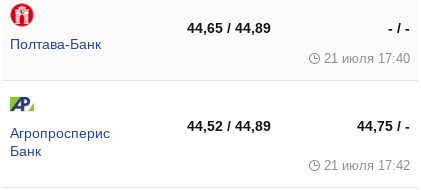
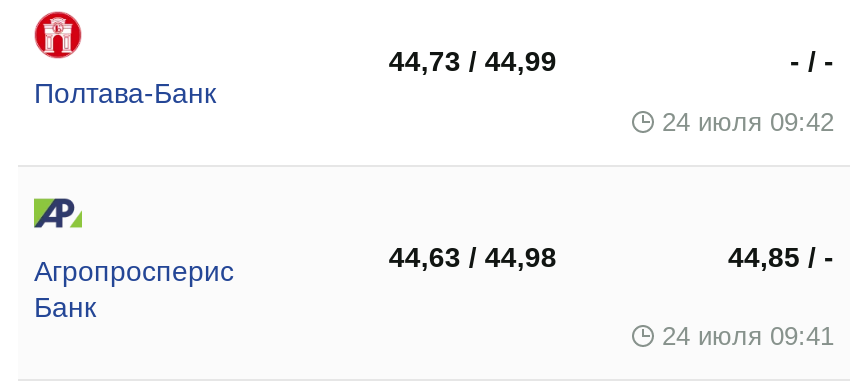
- 44,65 / 44,89
+ 44,73 / 44,99

- 21 июля 17:40
+ 24 июля 09:42

- 44,52 / 44,89
+ 44,63 / 44,98

- 44,75 / -
+ 44,85 / -

- 21 июля 17:42
+ 24 июля 09:41
